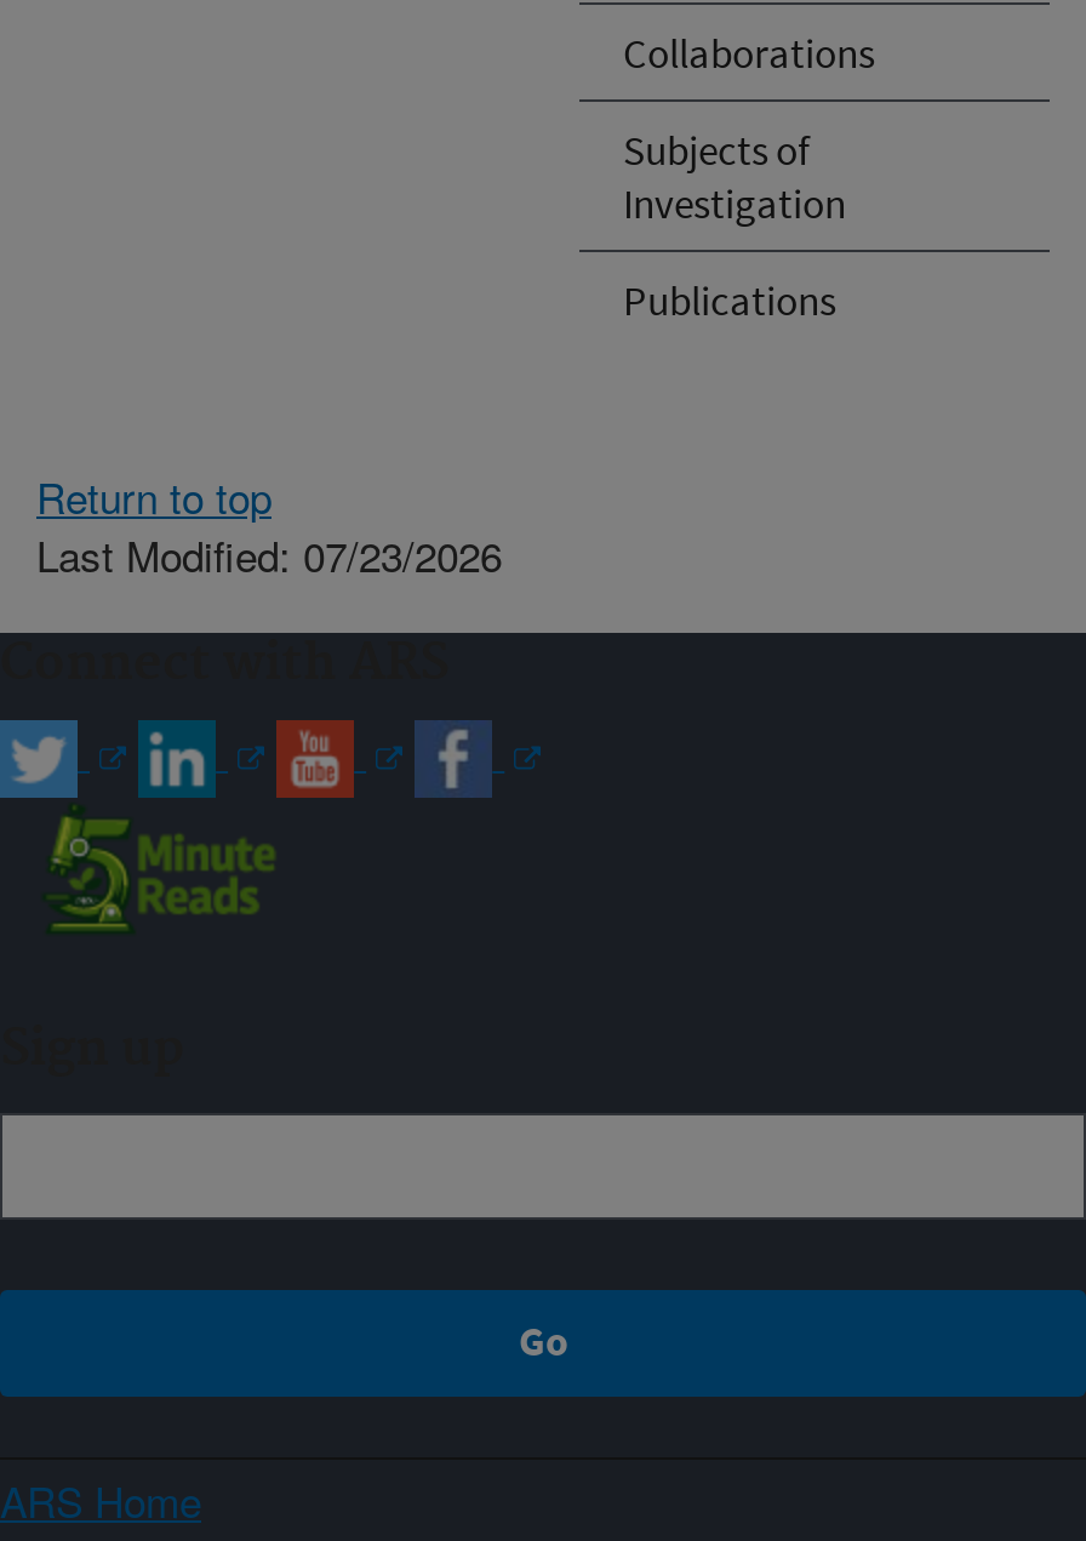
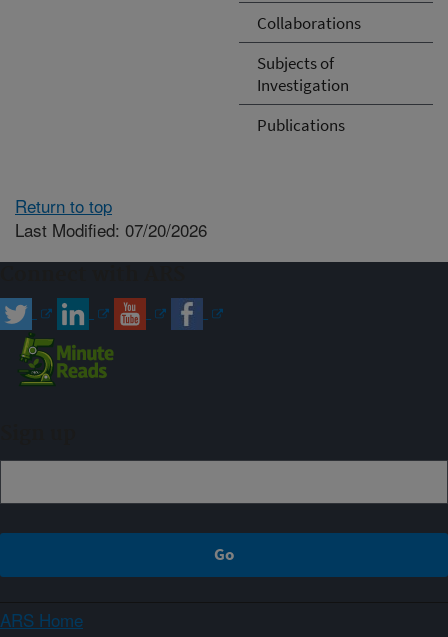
- Last Modified: 07/23/2026
+ Last Modified: 07/20/2026
